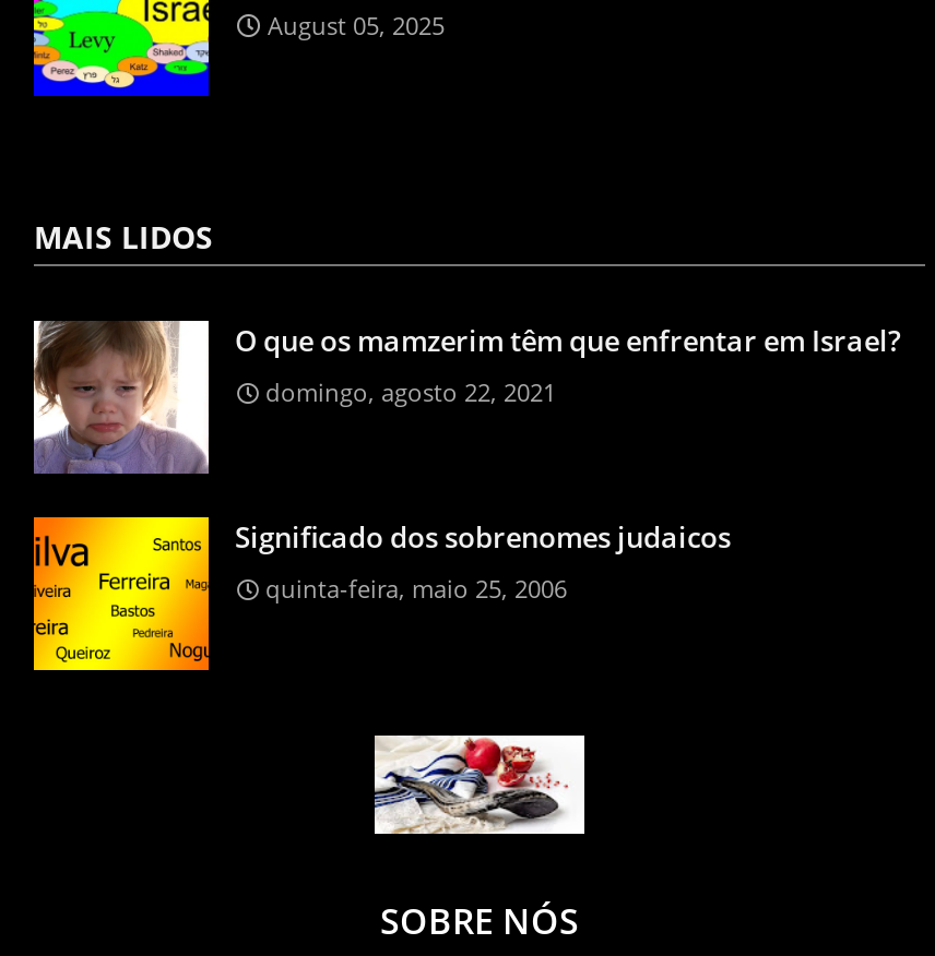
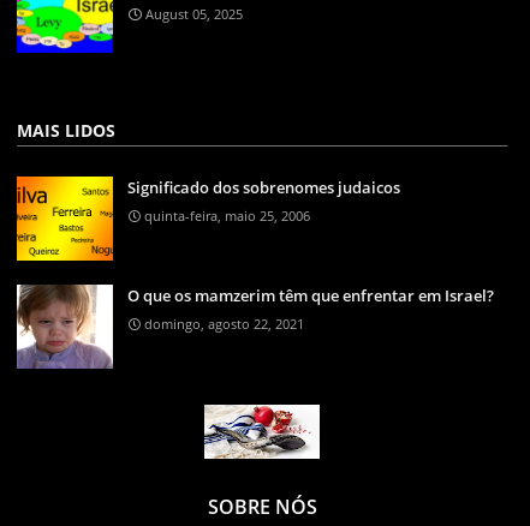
moved down: [image] | O que os mamzerim têm que enfrentar em Israel? | domingo, agosto 22, 2021

moved up: [image] | Significado dos sobrenomes judaicos | quinta-feira, maio 25, 2006
